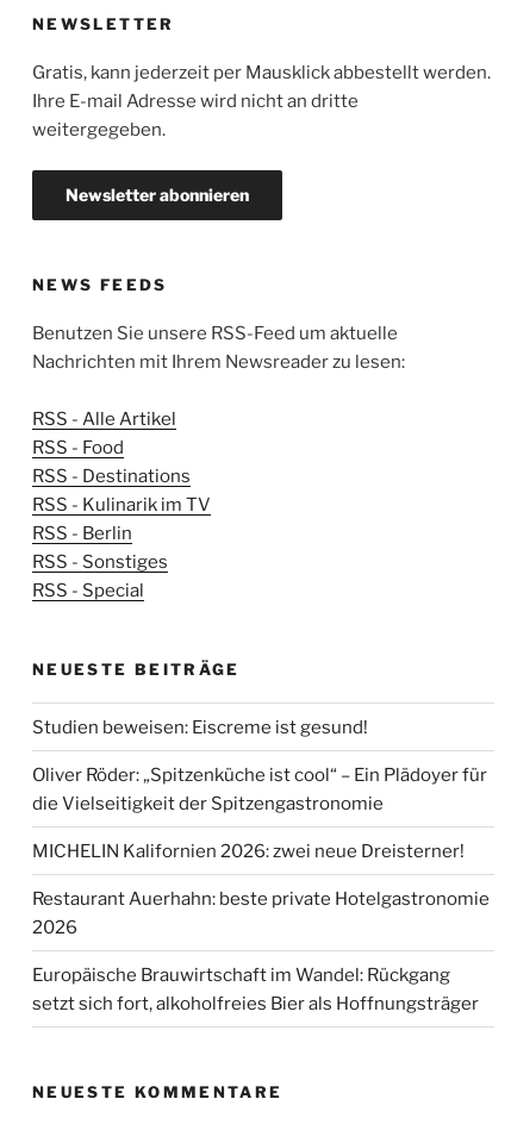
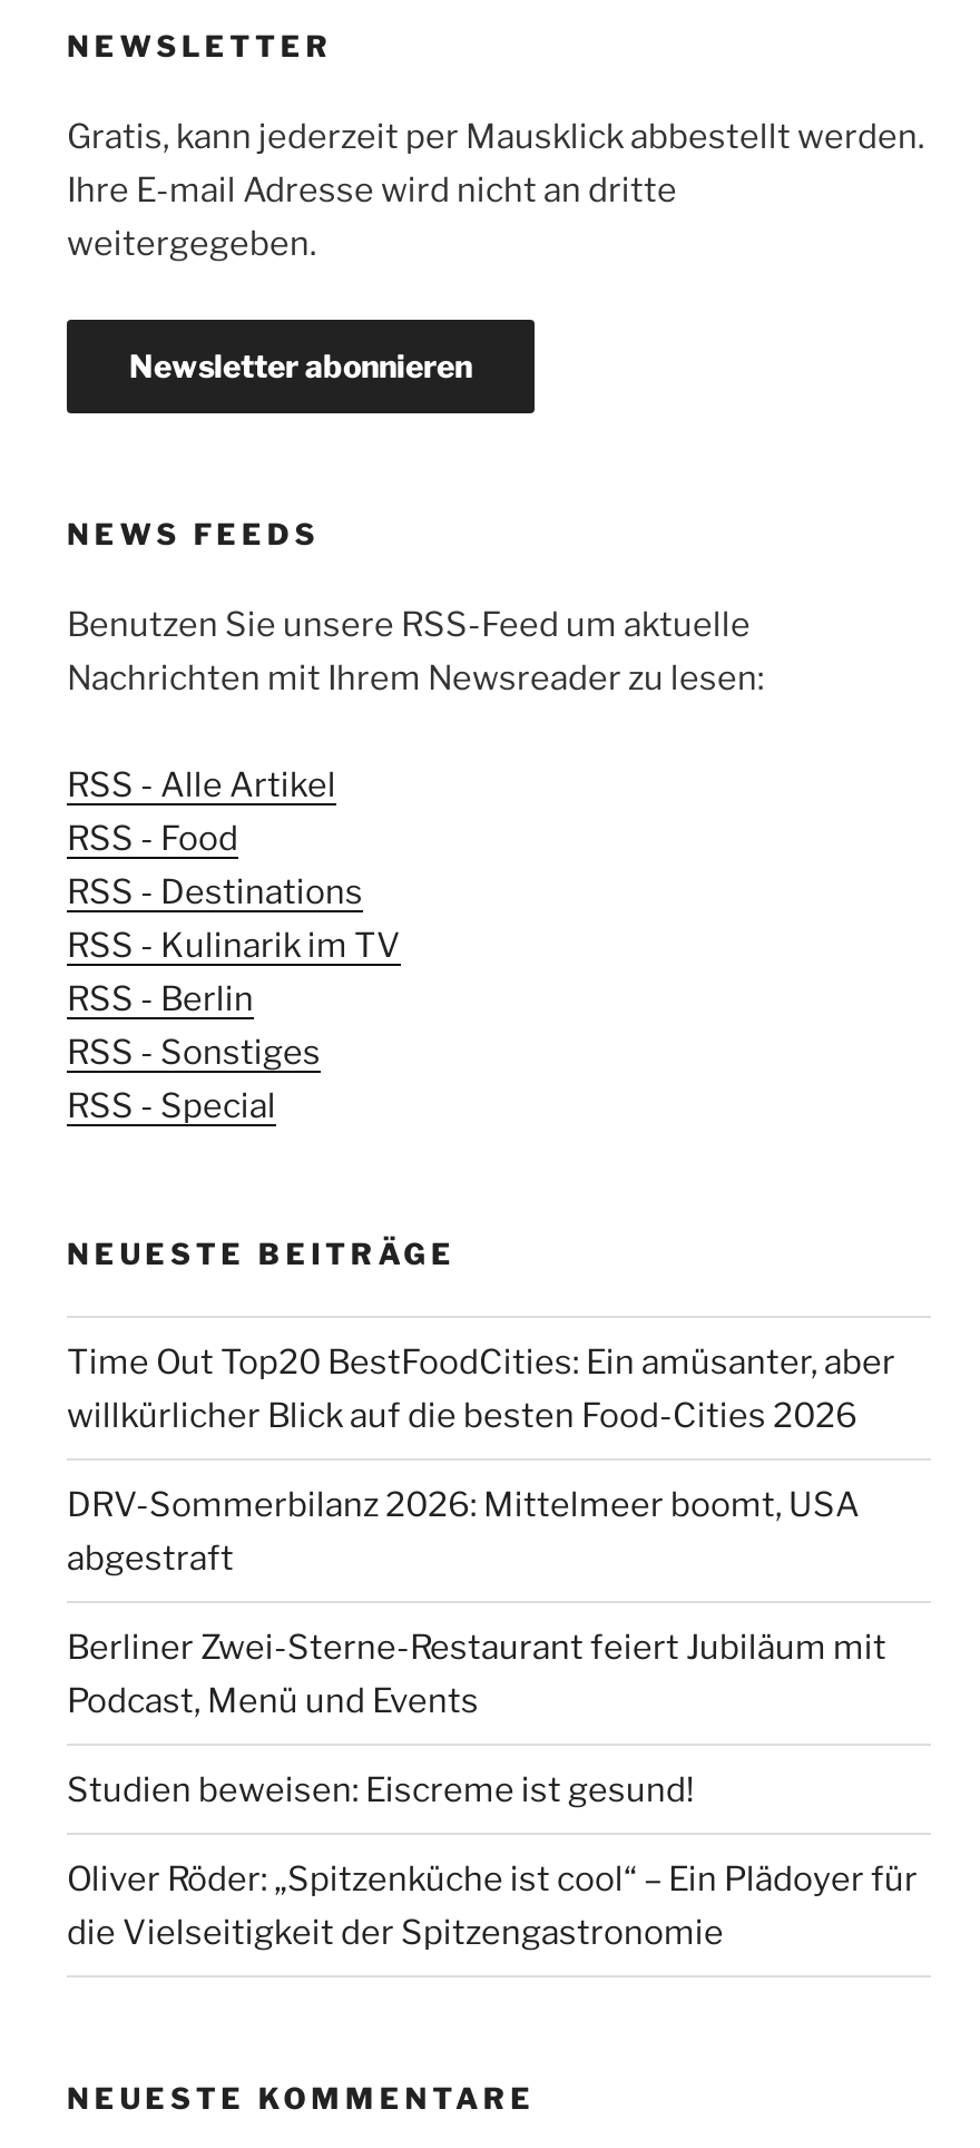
+ Time Out Top20 BestFoodCities: Ein amüsanter, aber
+ willkürlicher Blick auf die besten Food-Cities 2026
+ DRV-Sommerbilanz 2026: Mittelmeer boomt, USA
+ abgestraft
+ Berliner Zwei-Sterne-Restaurant feiert Jubiläum mit
+ Podcast, Menü und Events

moved down: Studien beweisen: Eiscreme ist gesund! | Oliver Röder: „Spitzenküche ist cool“ – Ein Plädoyer für | die Vielseitigkeit der Spitzengastronomie

- MICHELIN Kalifornien 2026: zwei neue Dreisterner!
- Restaurant Auerhahn: beste private Hotelgastronomie
- 2026
- Europäische Brauwirtschaft im Wandel: Rückgang
- setzt sich fort, alkoholfreies Bier als Hoffnungsträger
